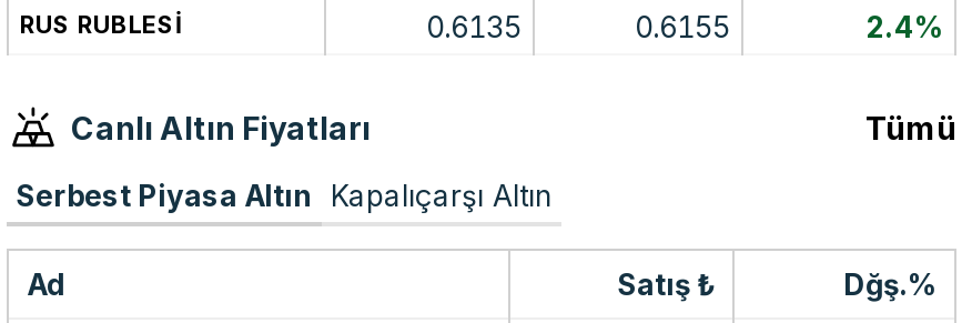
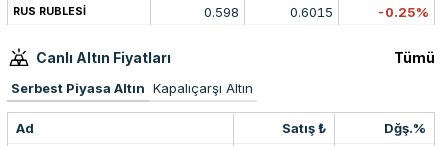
- 0.6135
+ 0.598

- 0.6155
+ 0.6015

- 2.4%
+ -0.25%
